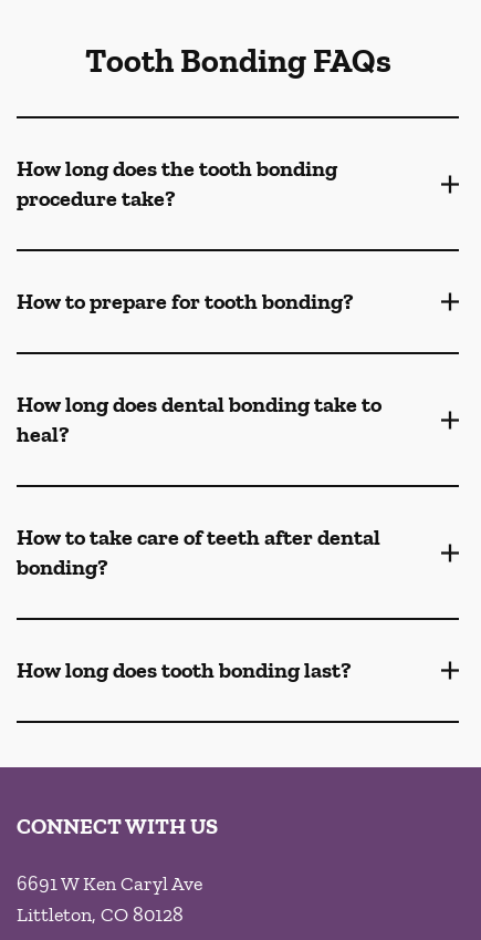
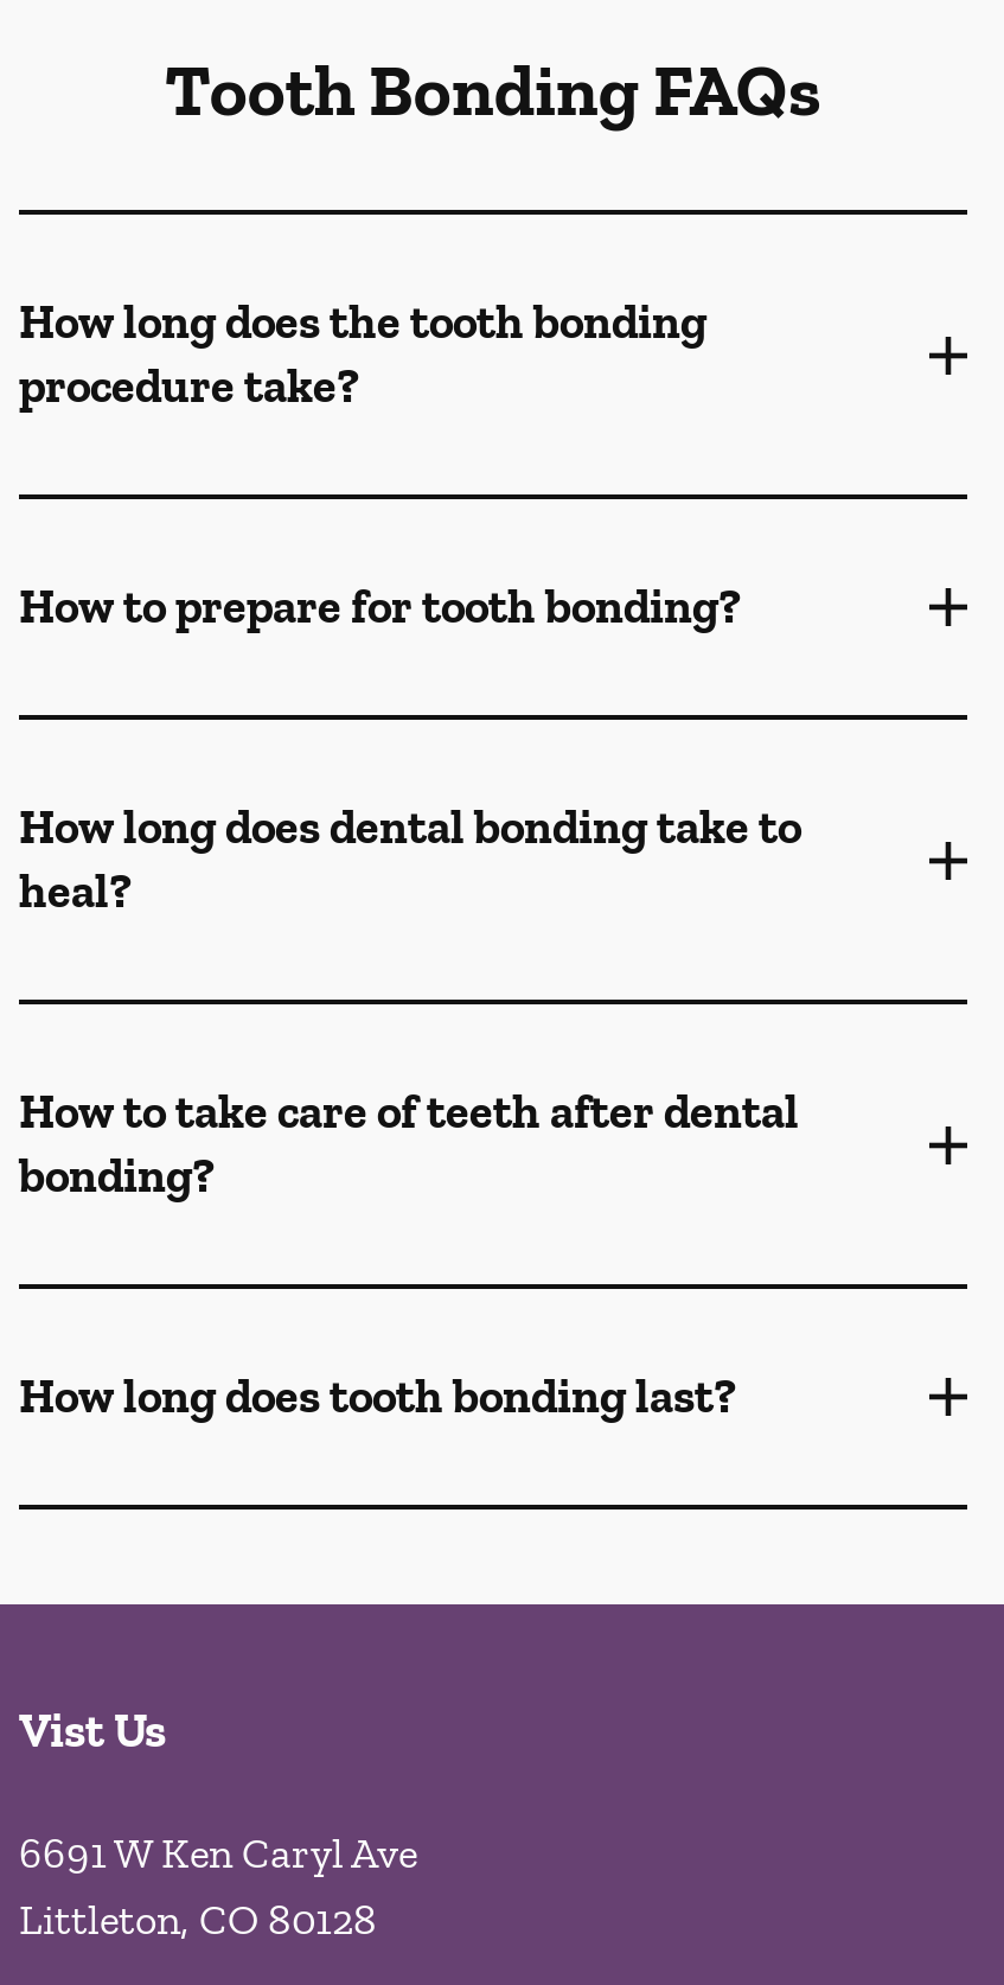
- CONNECT WITH US
+ Vist Us
